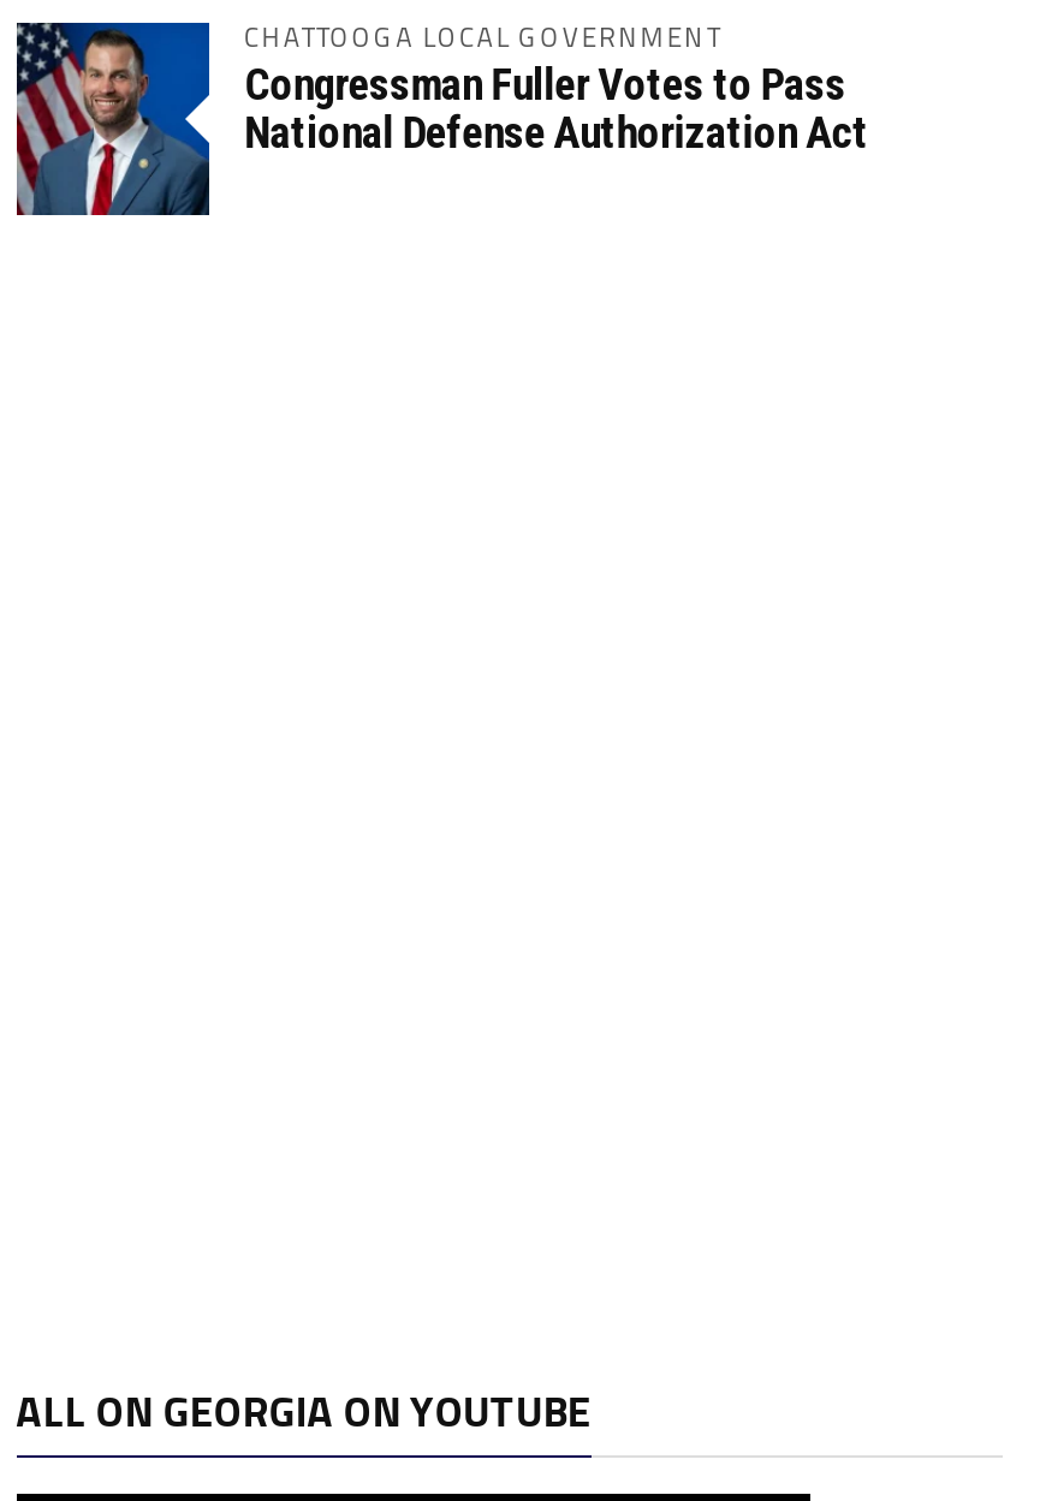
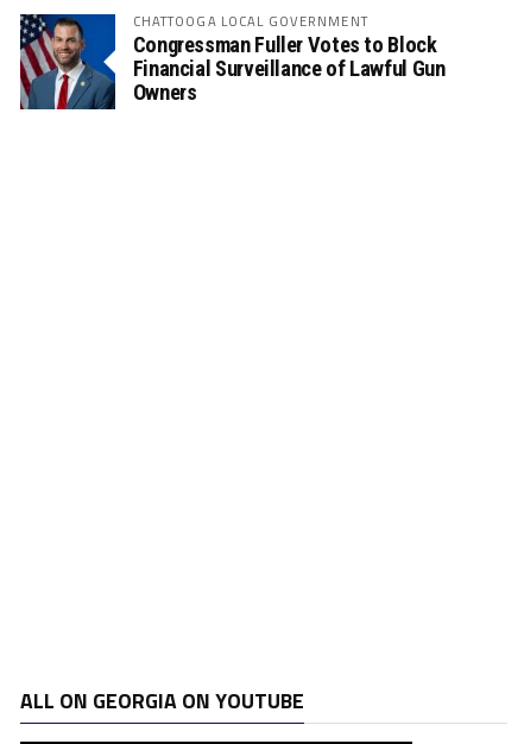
- Congressman Fuller Votes to Pass
- National Defense Authorization Act
+ Congressman Fuller Votes to Block
+ Financial Surveillance of Lawful Gun
+ Owners
